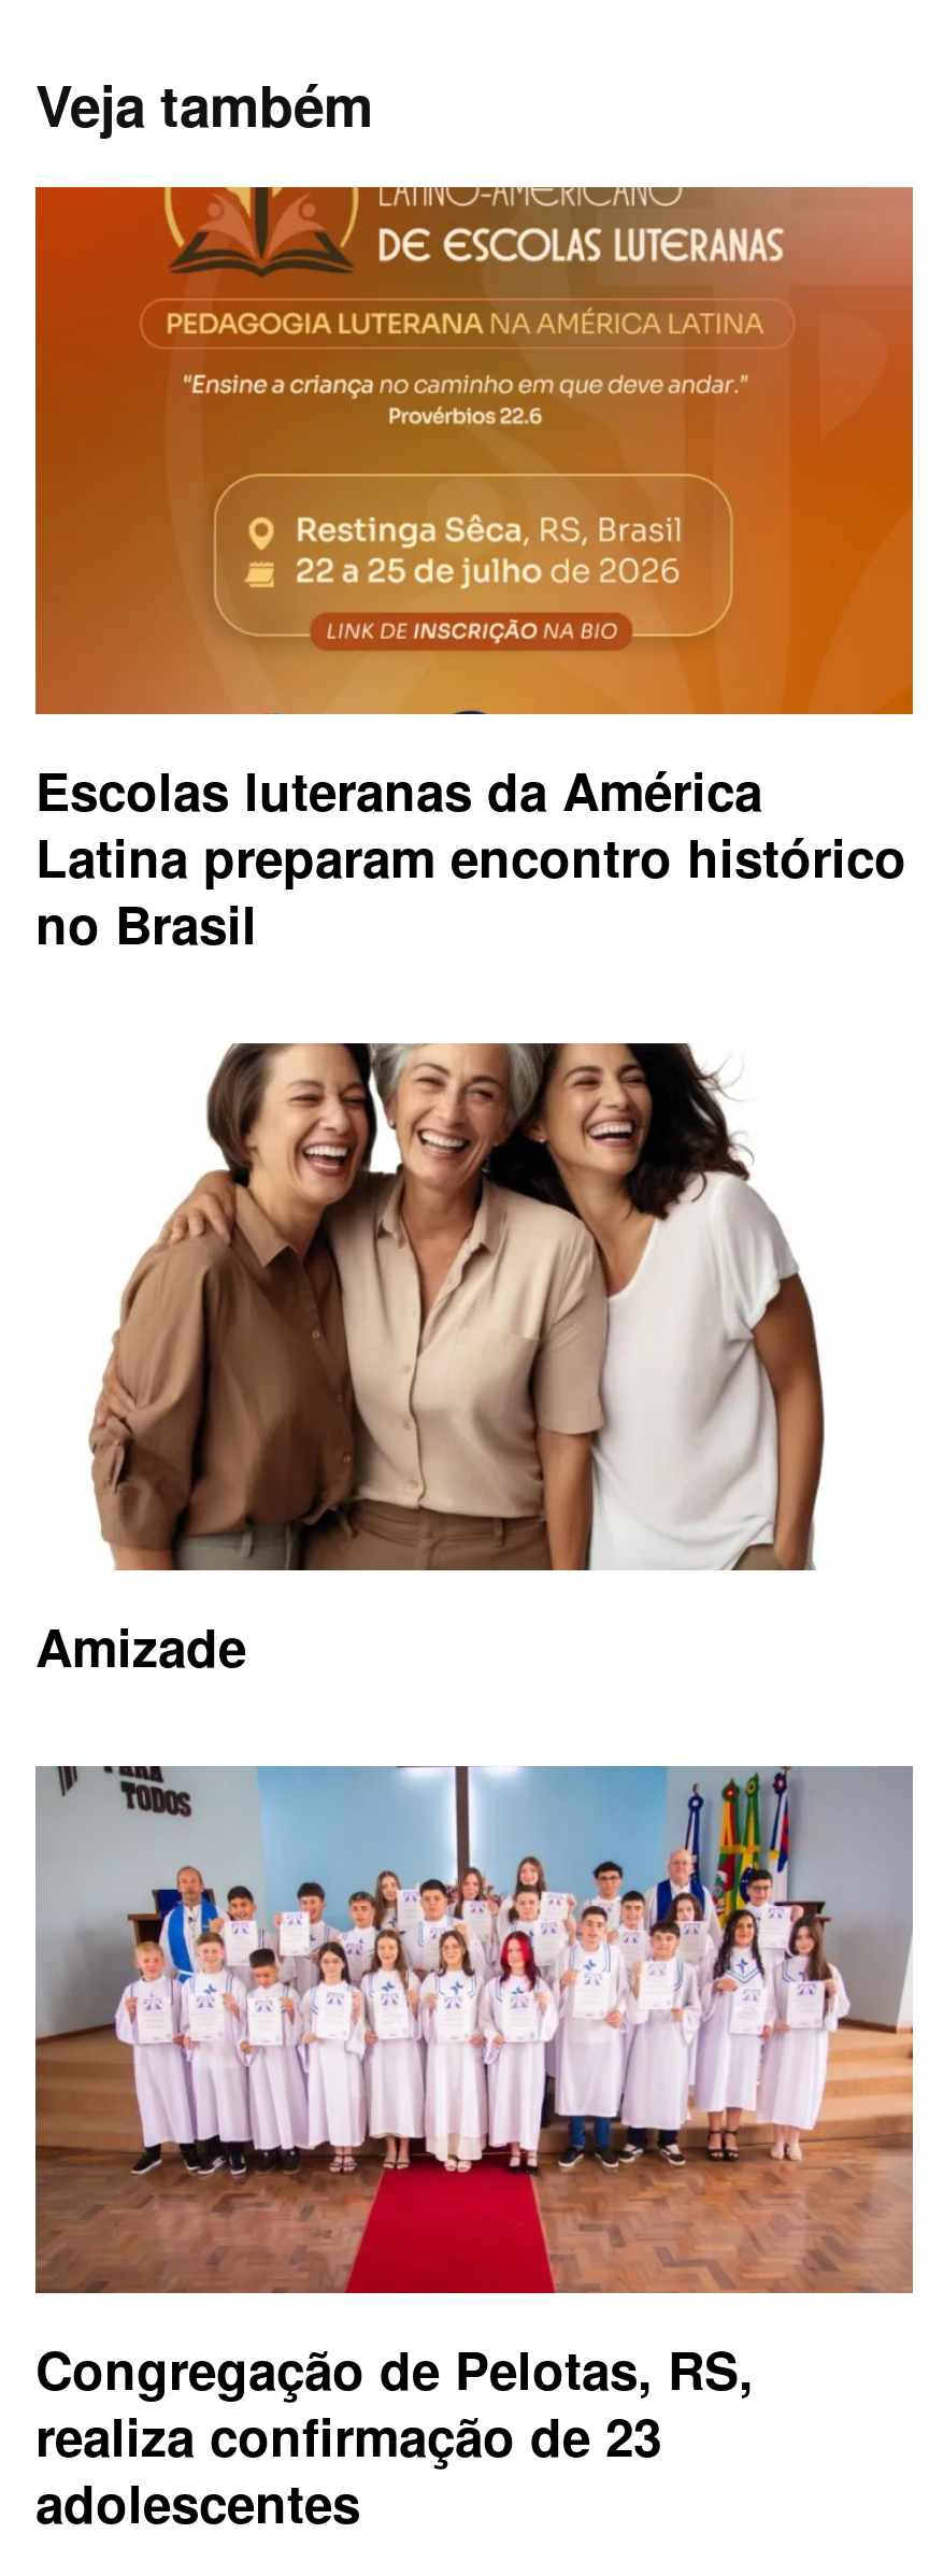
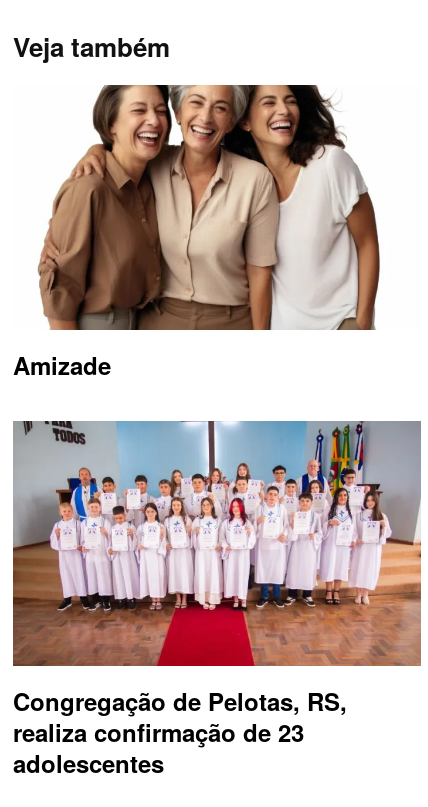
- [image]
- Escolas luteranas da América
- Latina preparam encontro histórico
- no Brasil
